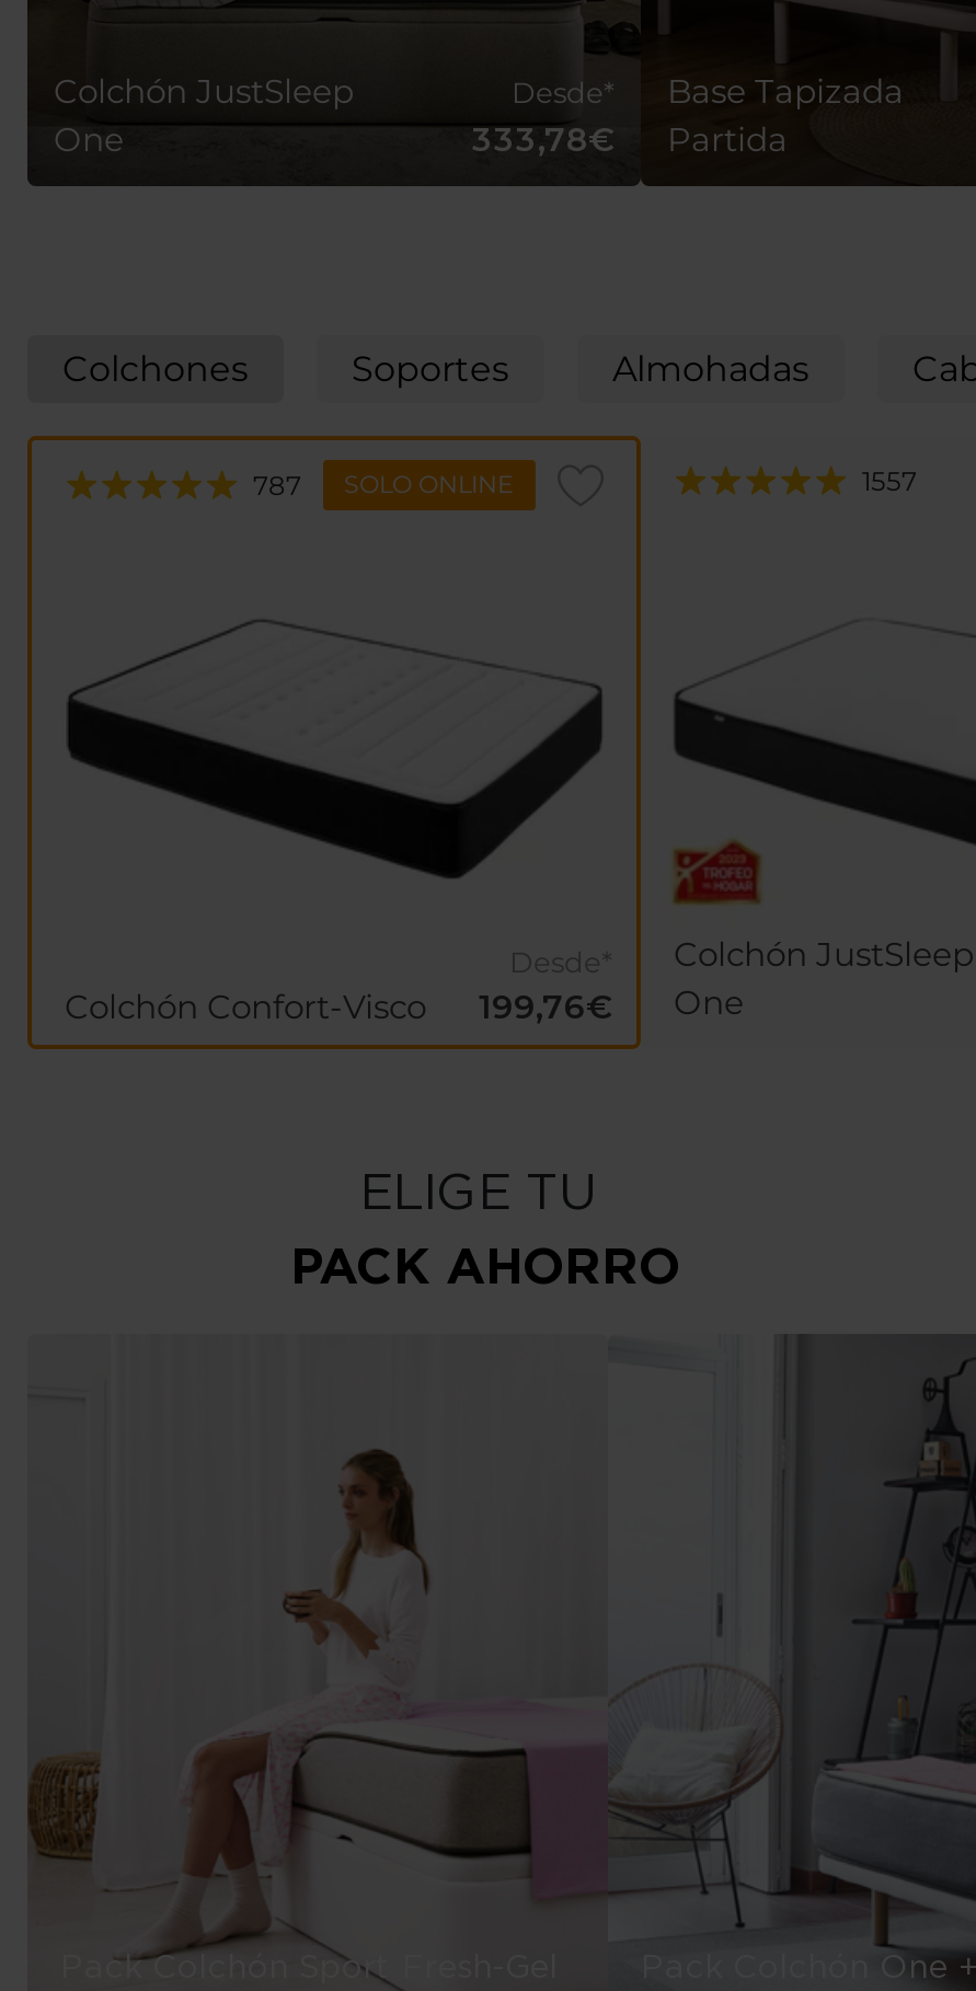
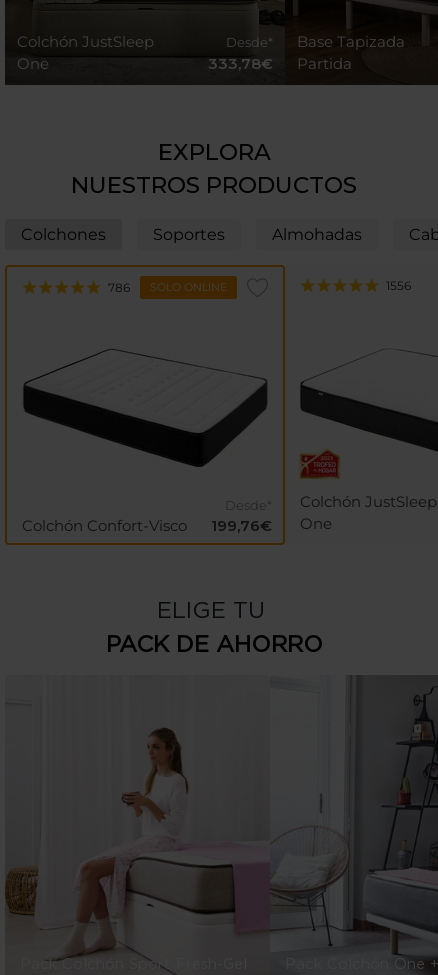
+ EXPLORA
+ NUESTROS PRODUCTOS

- 787
+ 786

- 1557
+ 1556

- PACK AHORRO
+ PACK DE AHORRO
